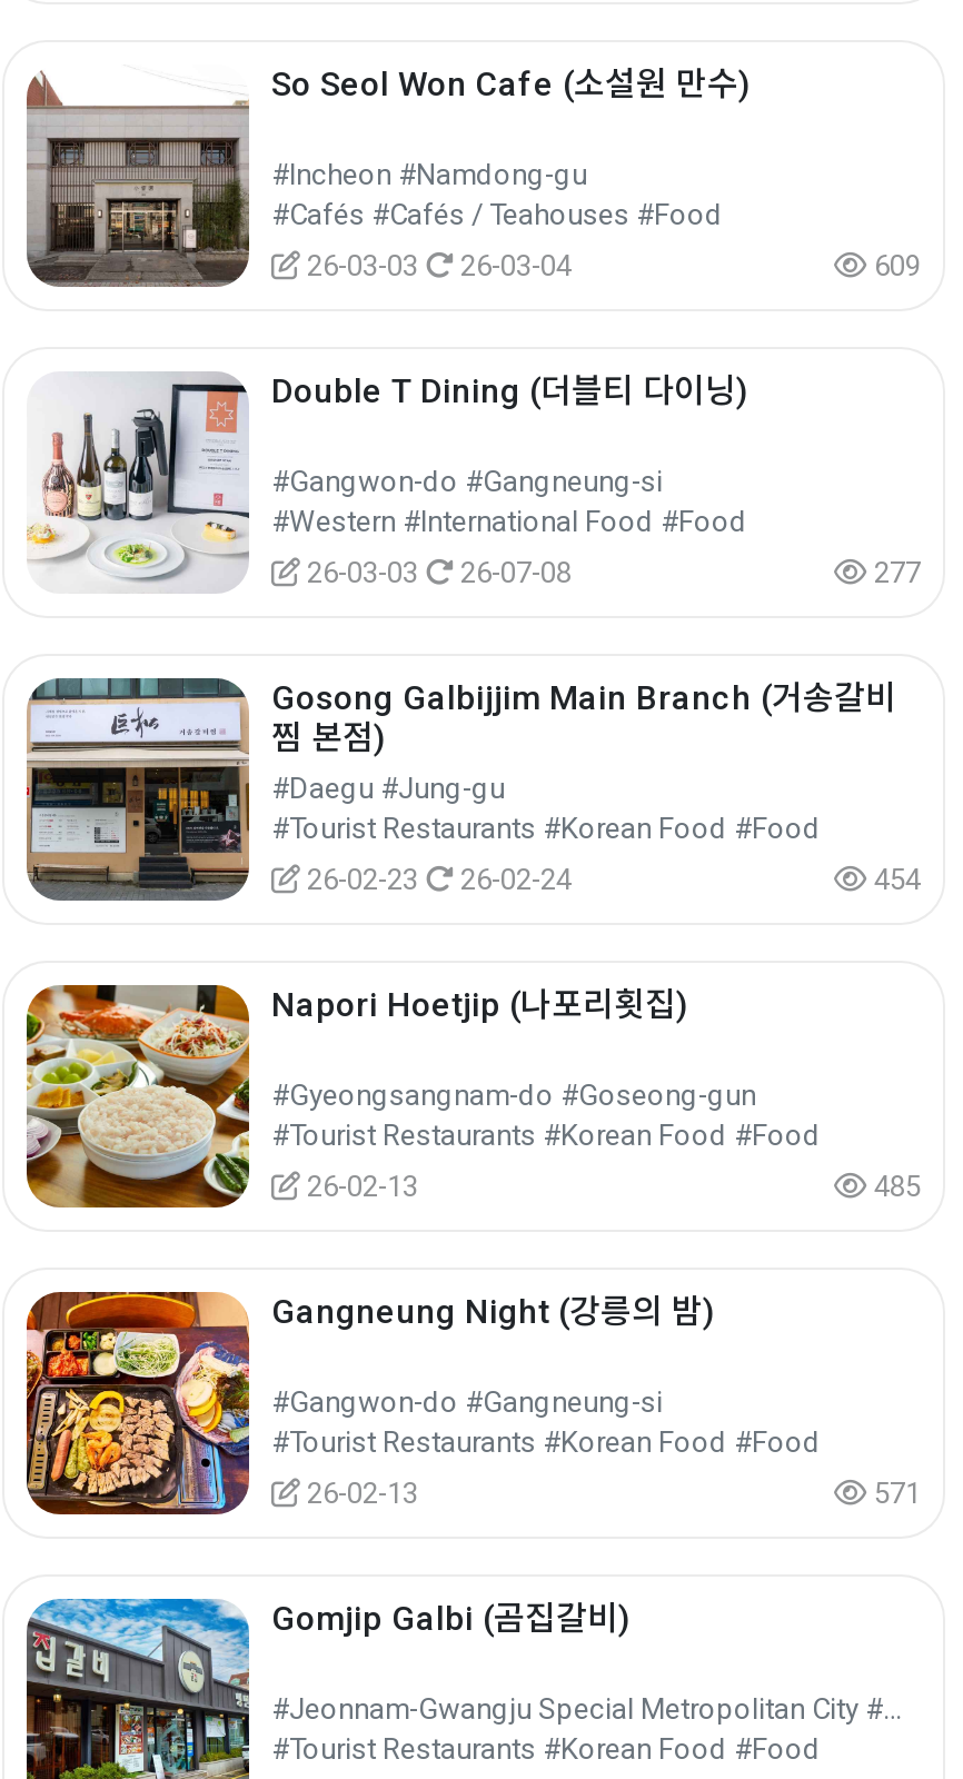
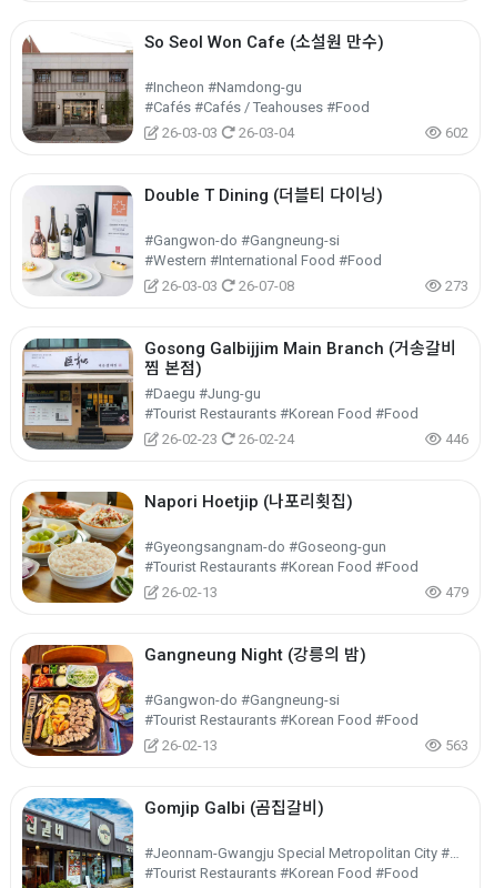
- 609
+ 602

- 277
+ 273

- 454
+ 446

- 485
+ 479

- 571
+ 563
